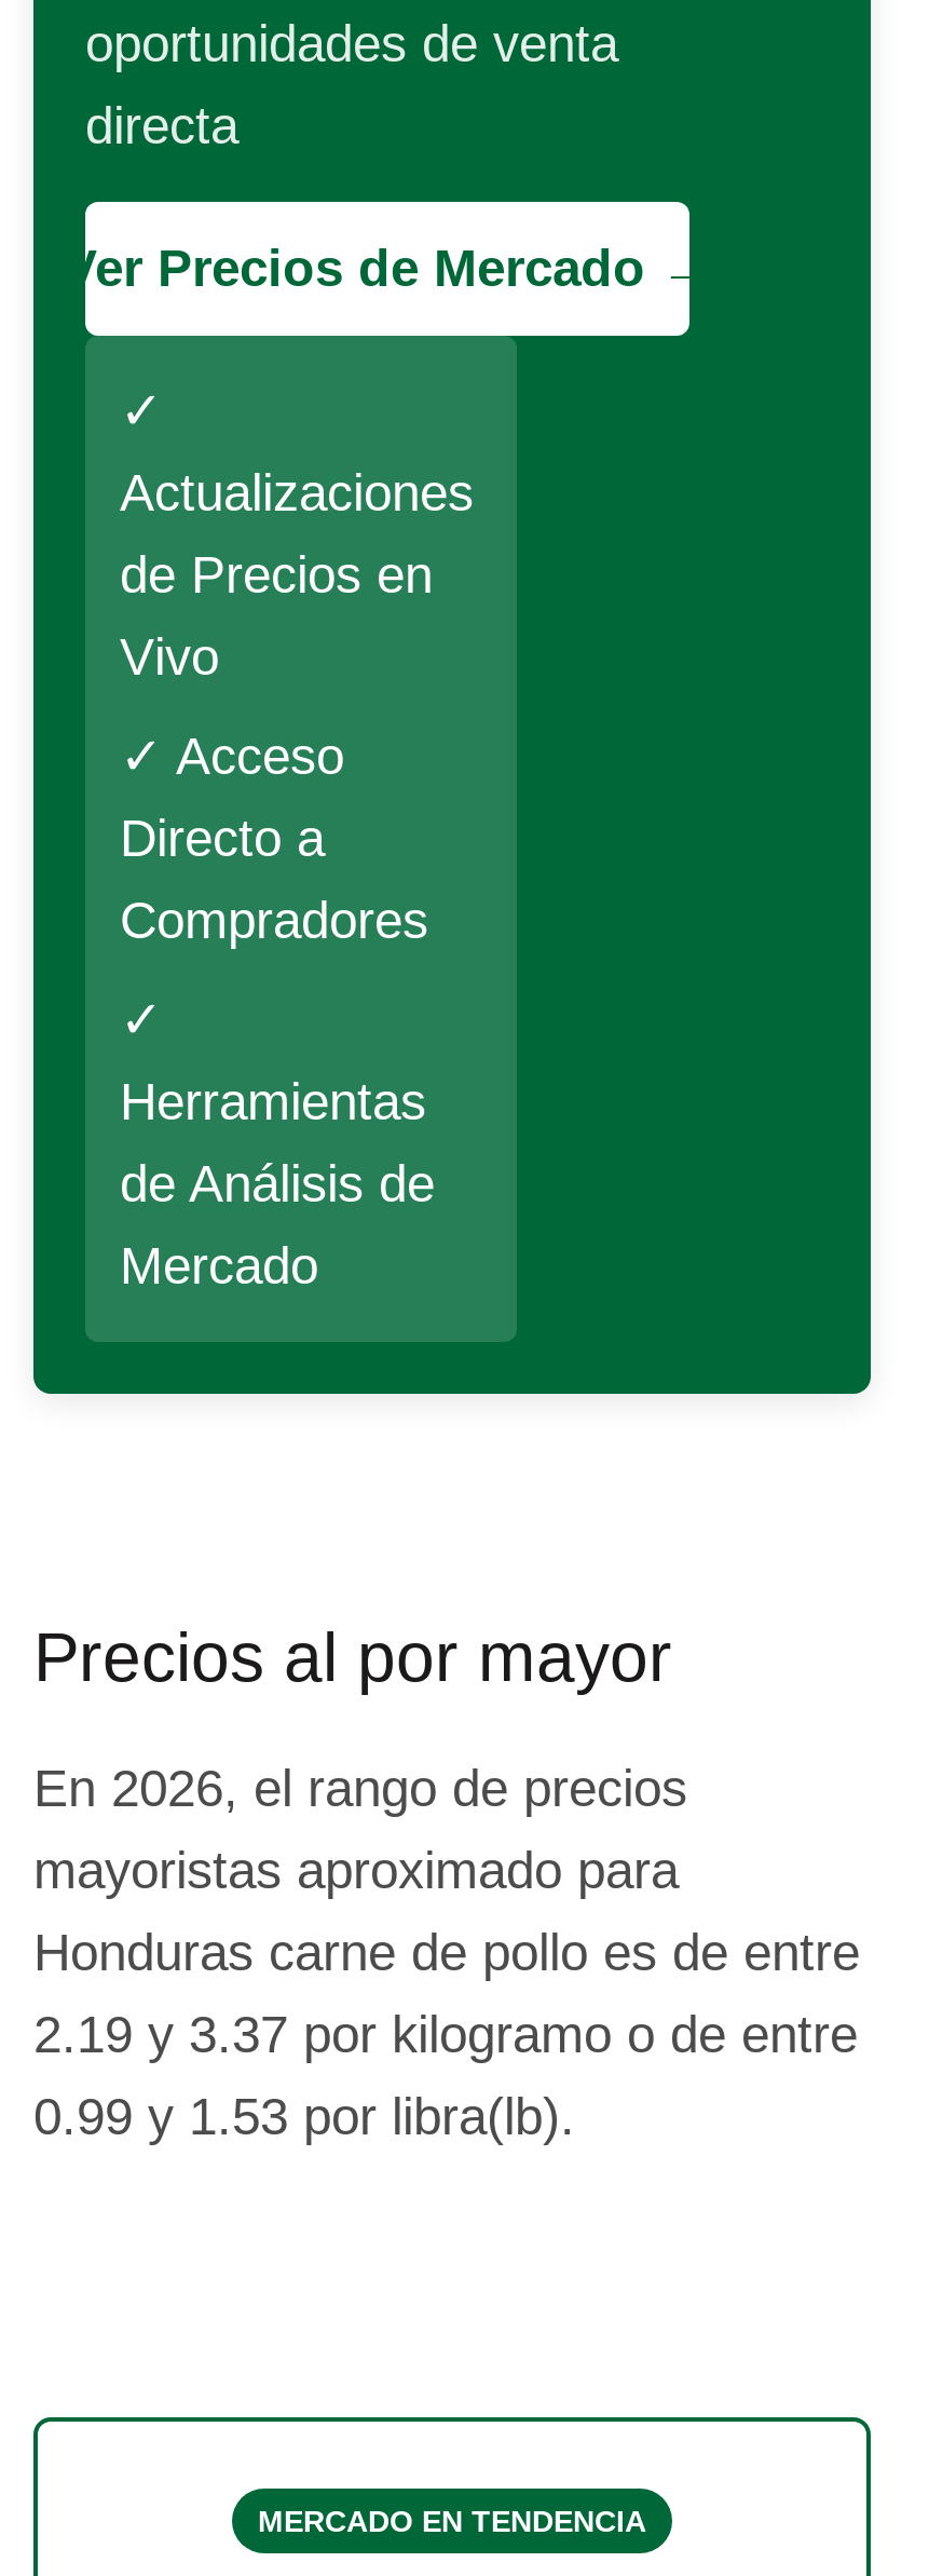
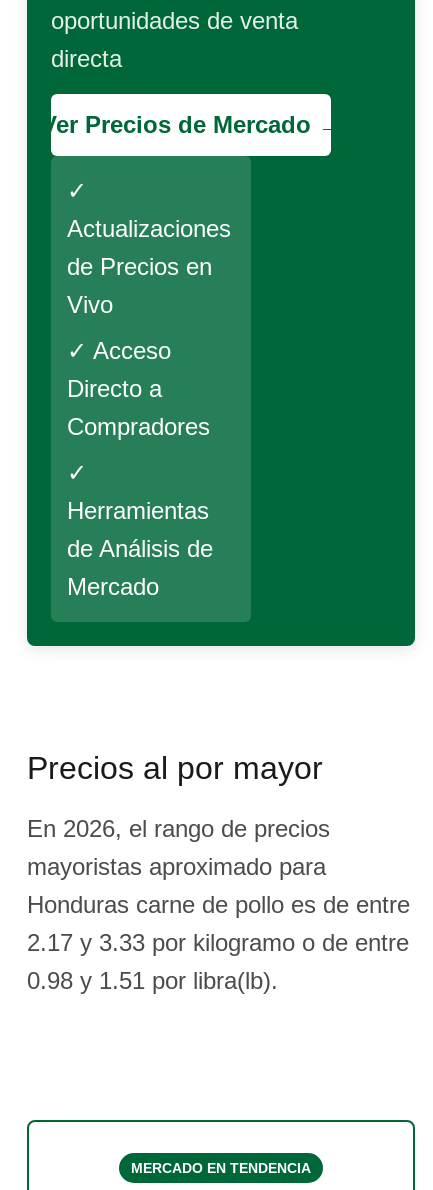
- 2.19 y 3.37 por kilogramo o de entre
+ 2.17 y 3.33 por kilogramo o de entre

- 0.99 y 1.53 por libra(lb).
+ 0.98 y 1.51 por libra(lb).
